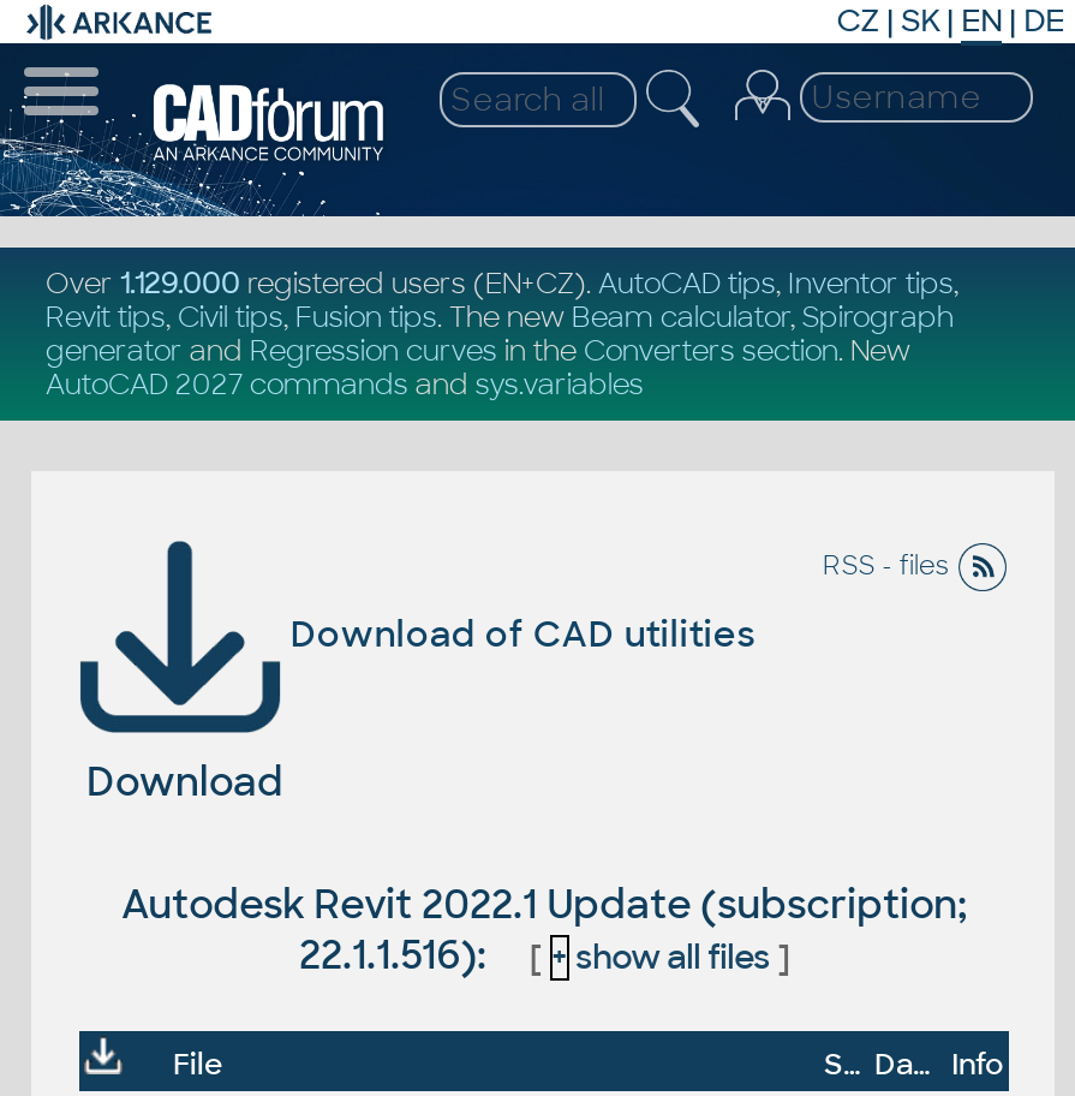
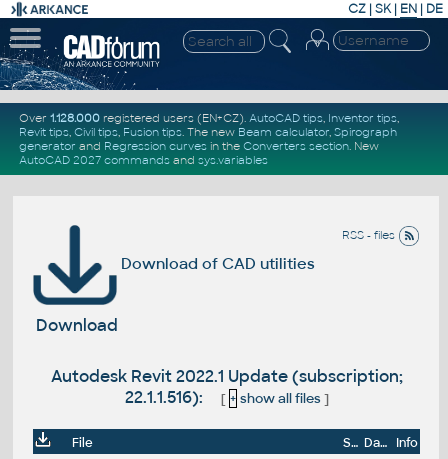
- Over 1.129.000 registered users (EN+CZ). AutoCAD tips, Inventor tips
+ Over 1.128.000 registered users (EN+CZ). AutoCAD tips, Inventor tips
